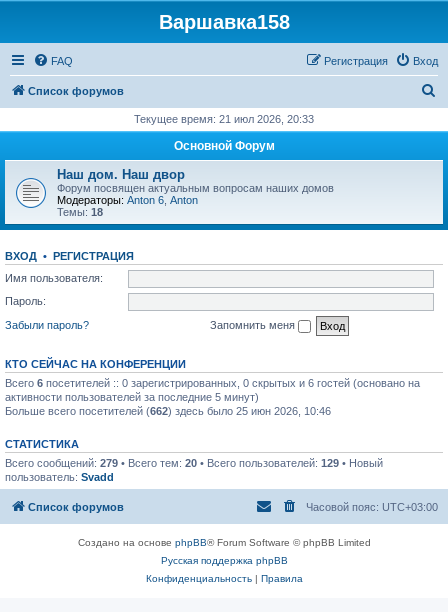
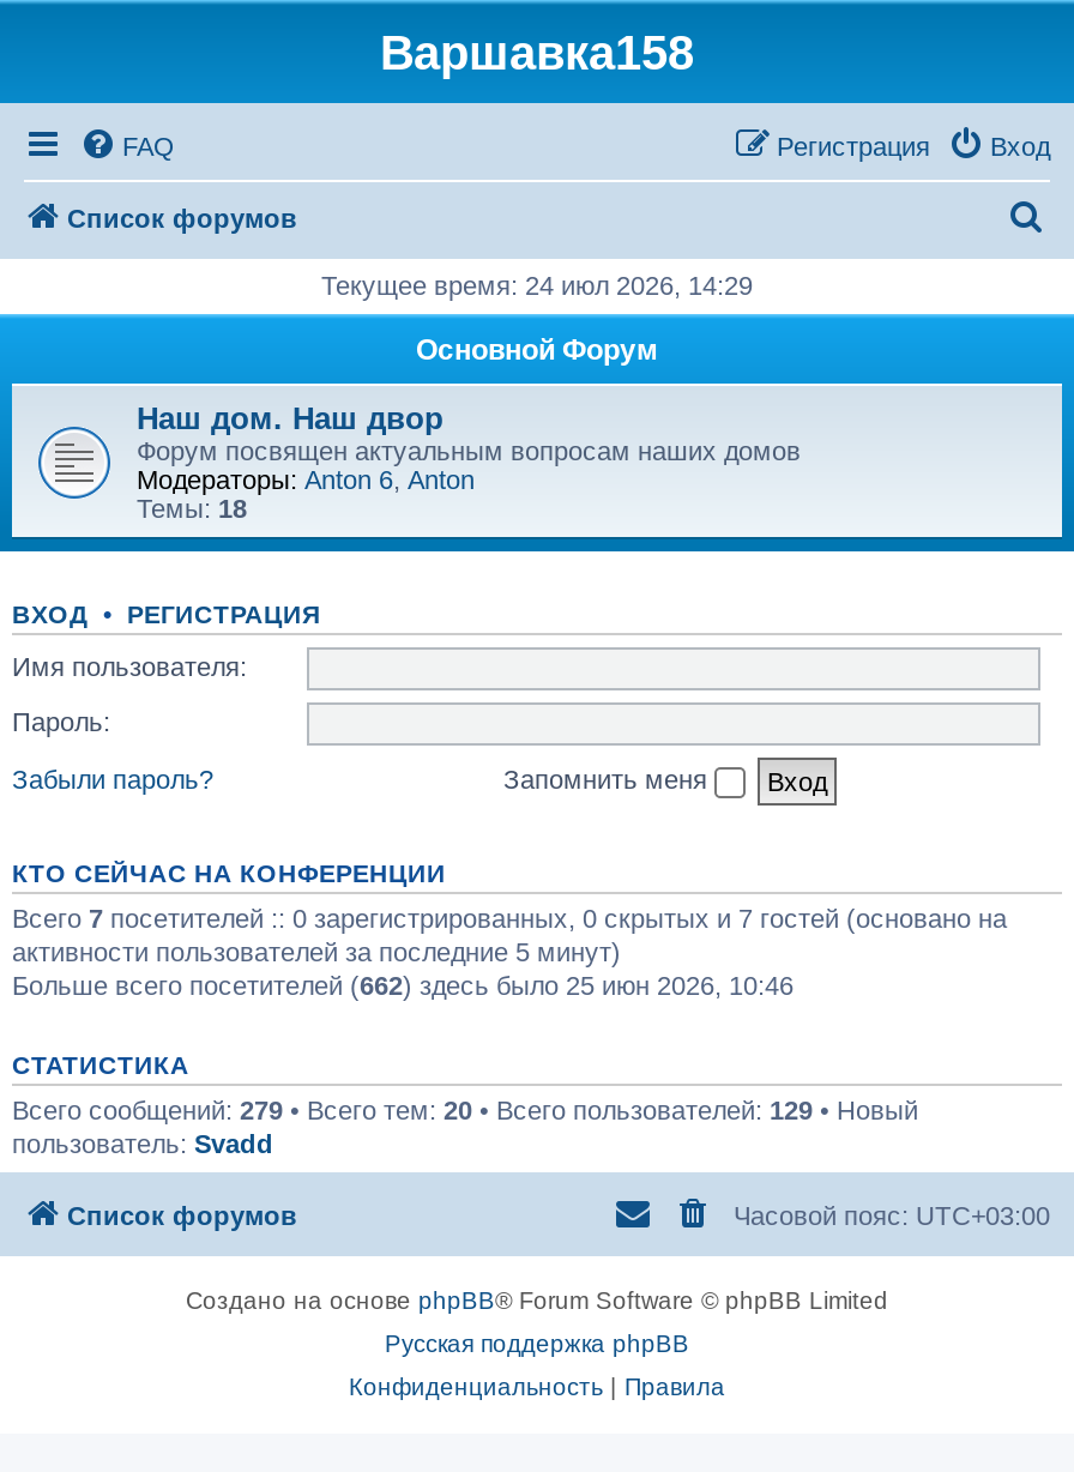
- Текущее время: 21 июл 2026, 20:33
+ Текущее время: 24 июл 2026, 14:29

- Всего 6 посетителей :: 0 зарегистрированных, 0 скрытых и 6 гостей (основано на
+ Всего 7 посетителей :: 0 зарегистрированных, 0 скрытых и 7 гостей (основано на
